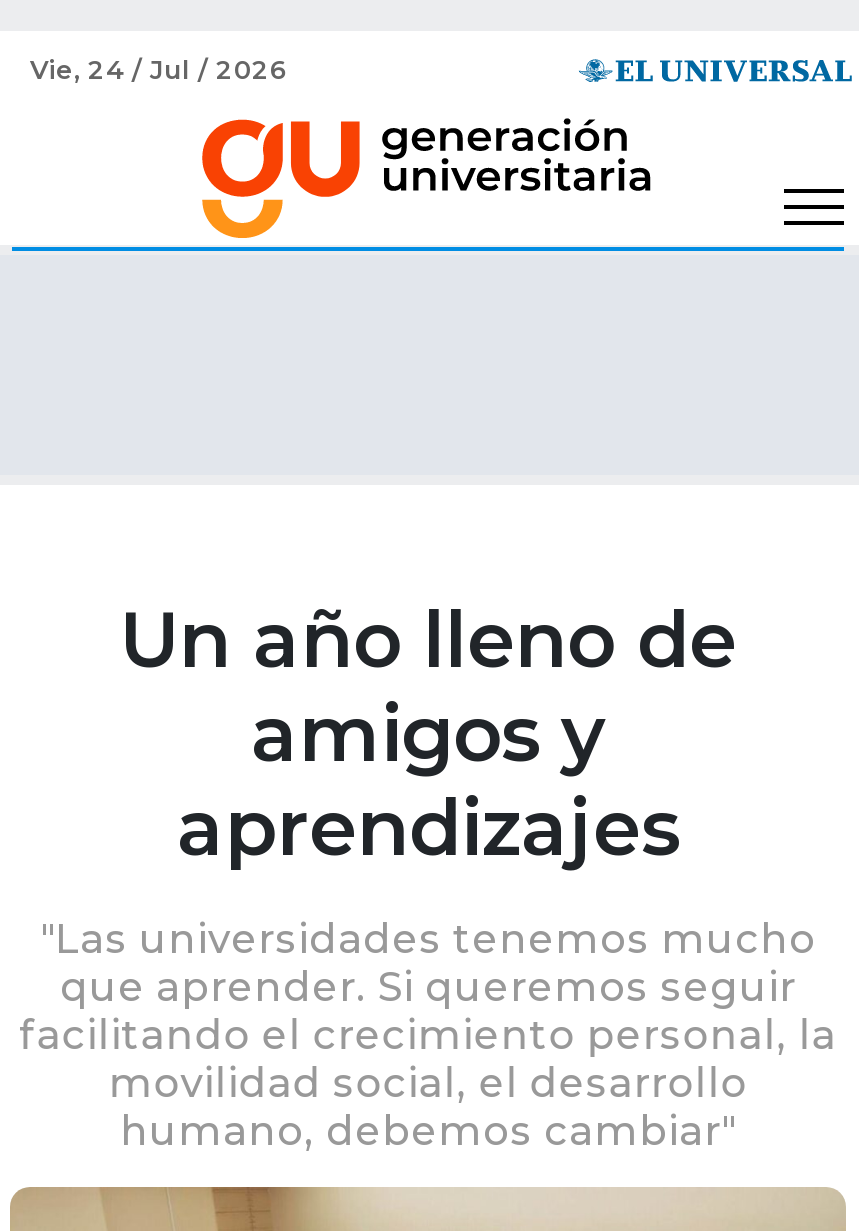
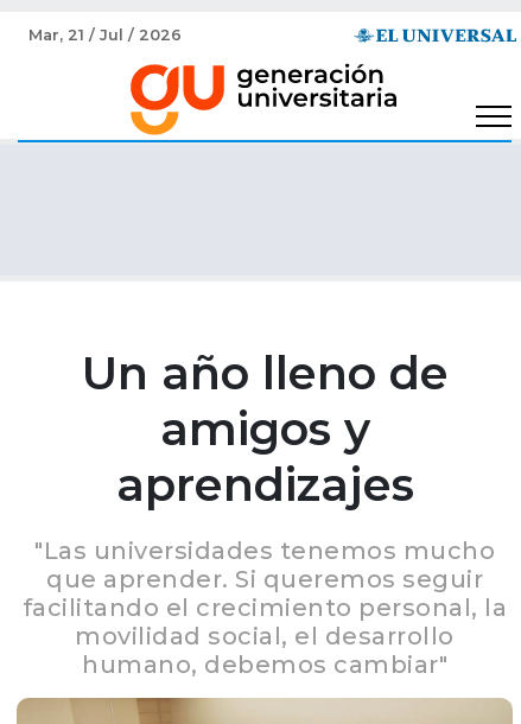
- Vie, 24 / Jul / 2026
+ Mar, 21 / Jul / 2026
